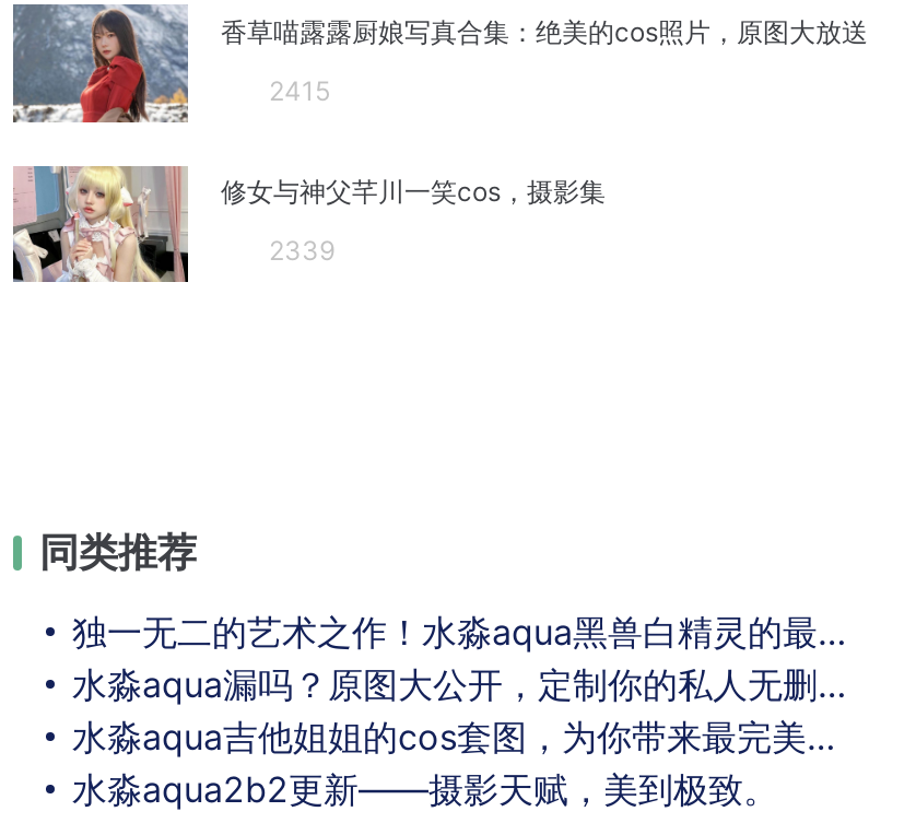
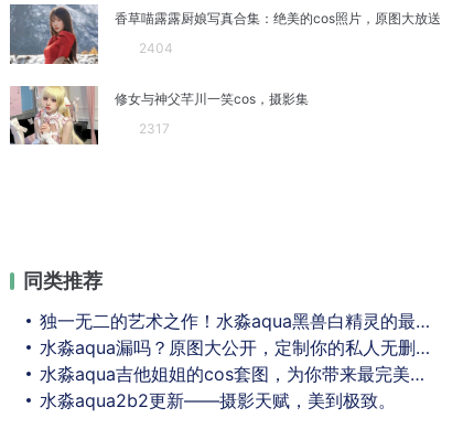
- 2415
+ 2404

- 2339
+ 2317
